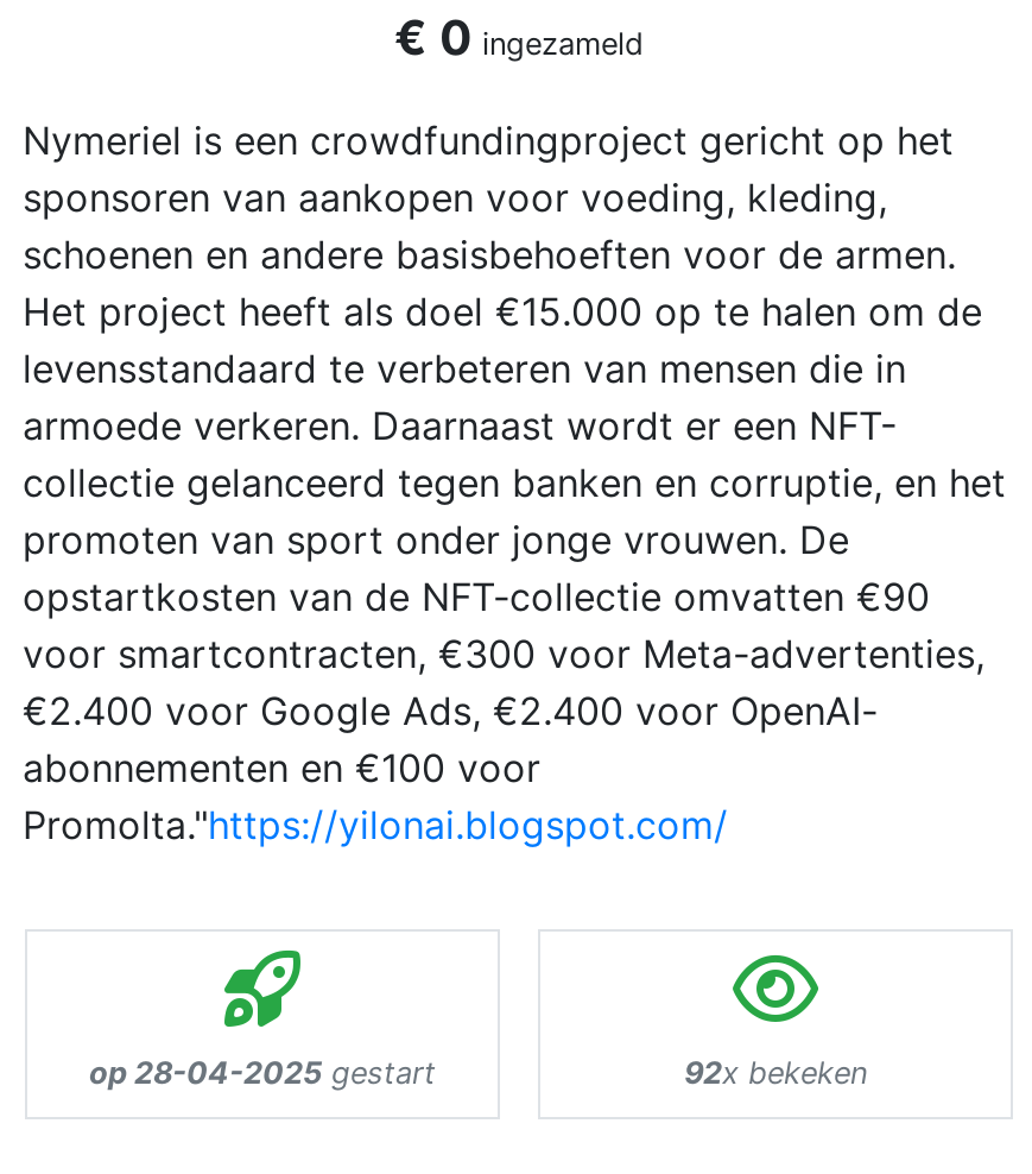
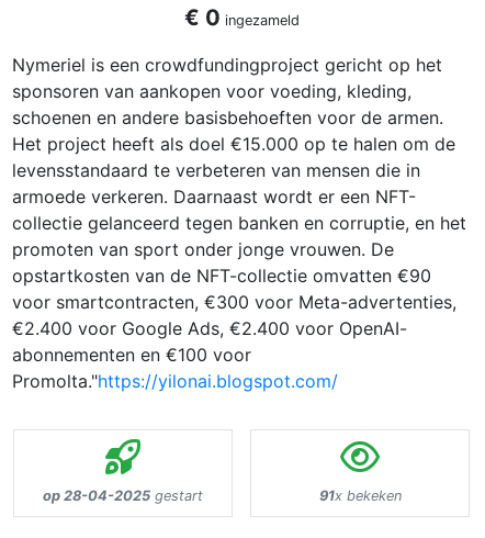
- 92x bekeken
+ 91x bekeken
